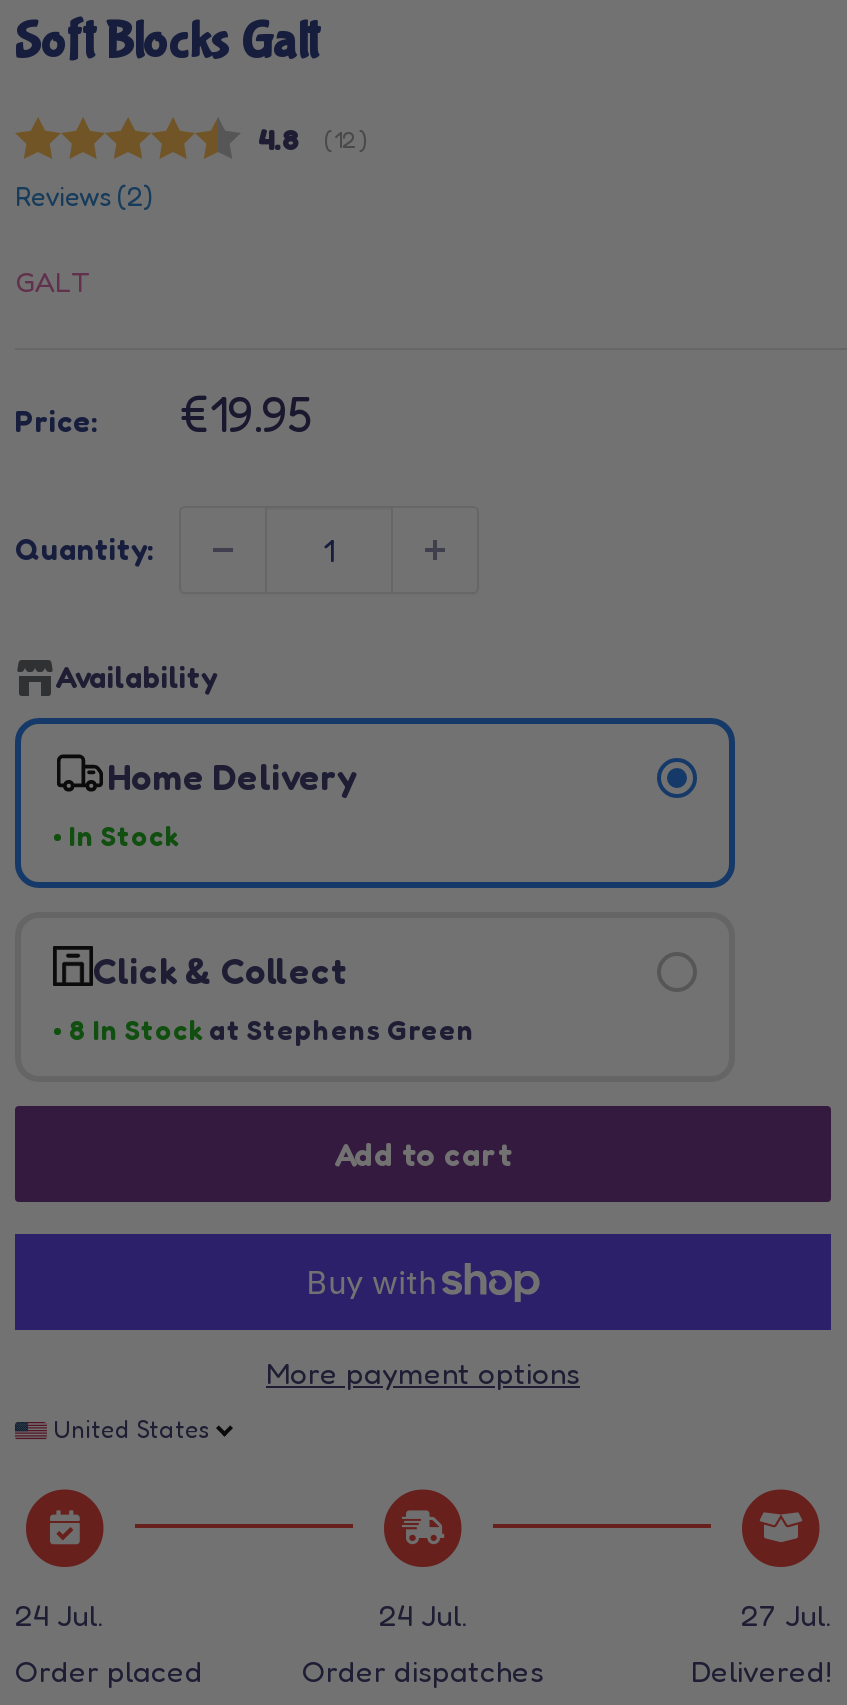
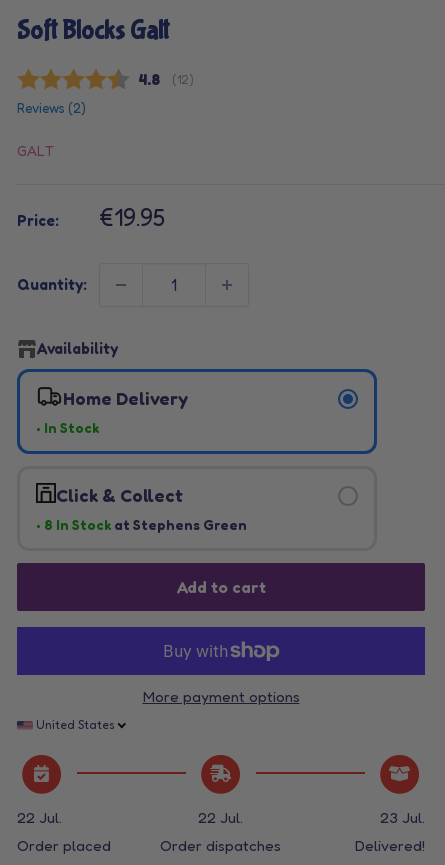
- 24 Jul.
+ 22 Jul.

- 24 Jul.
+ 22 Jul.

- 27 Jul.
+ 23 Jul.
